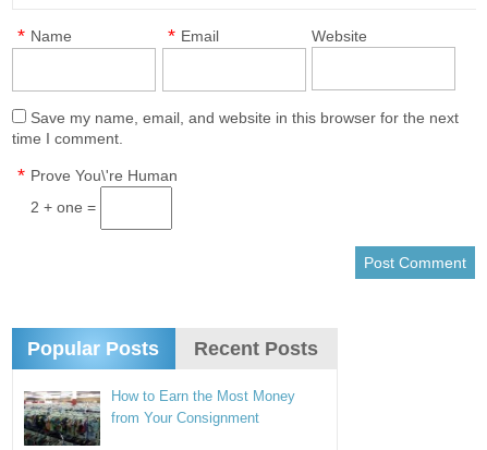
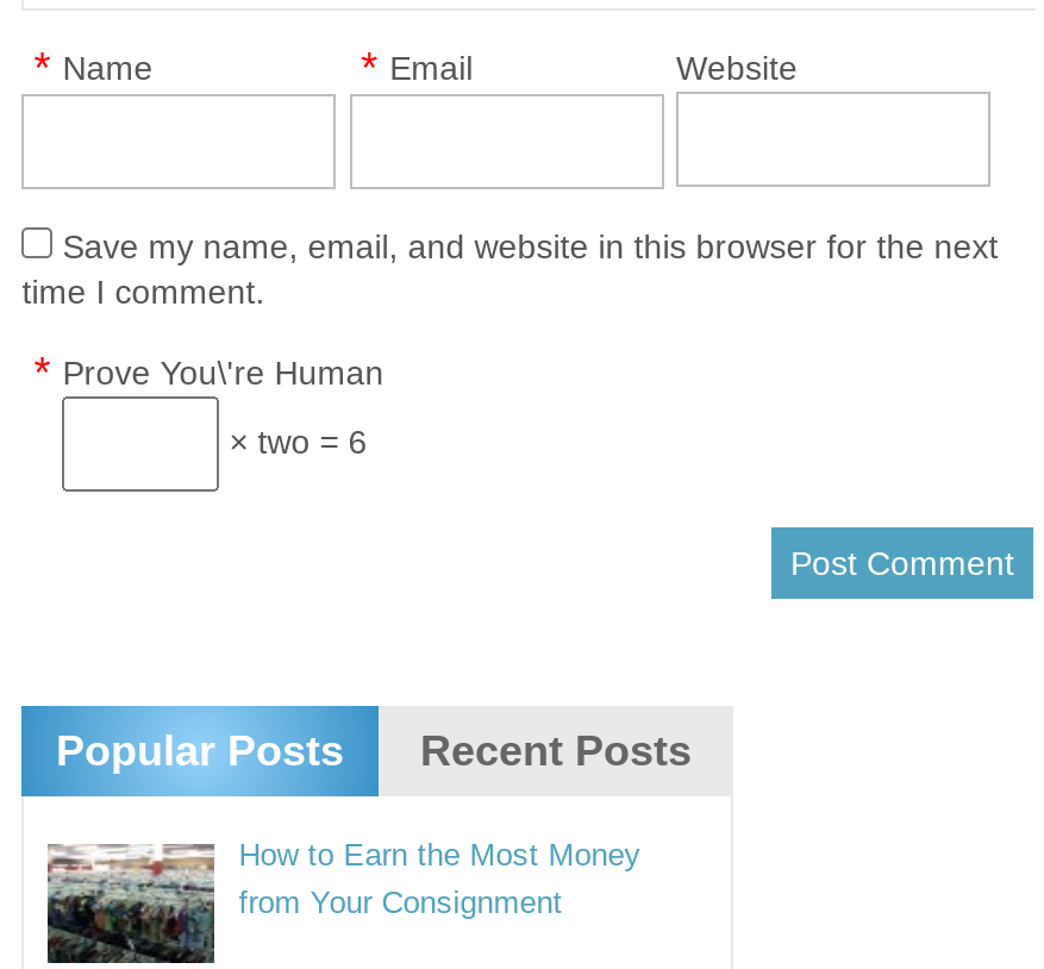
- 2 + one =
+ × two = 6
